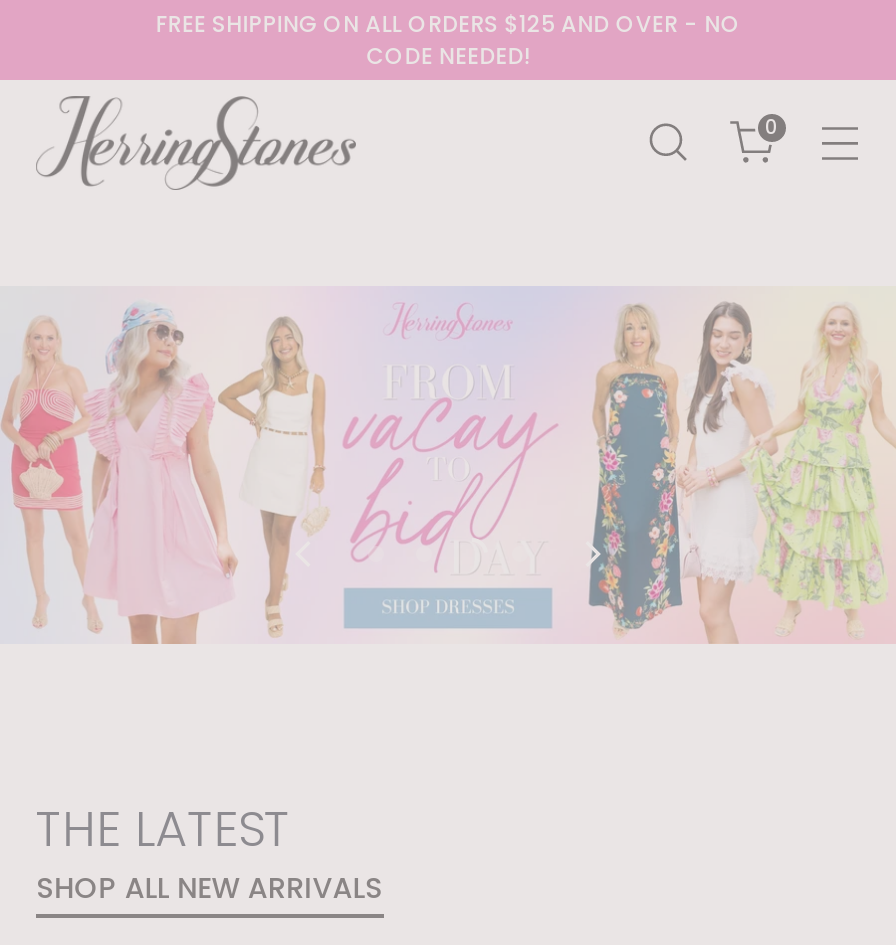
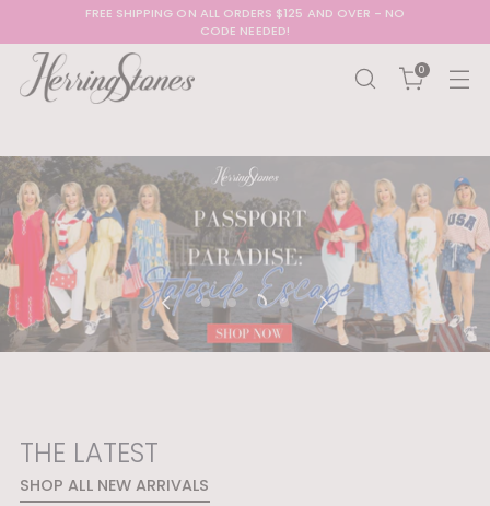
- [image]
+ [image]
